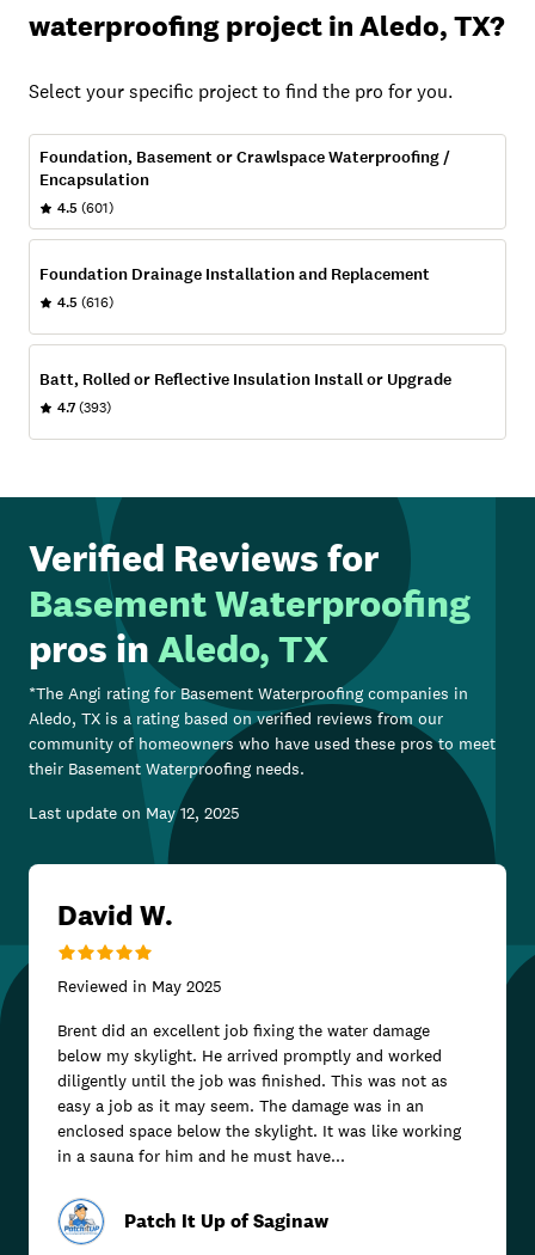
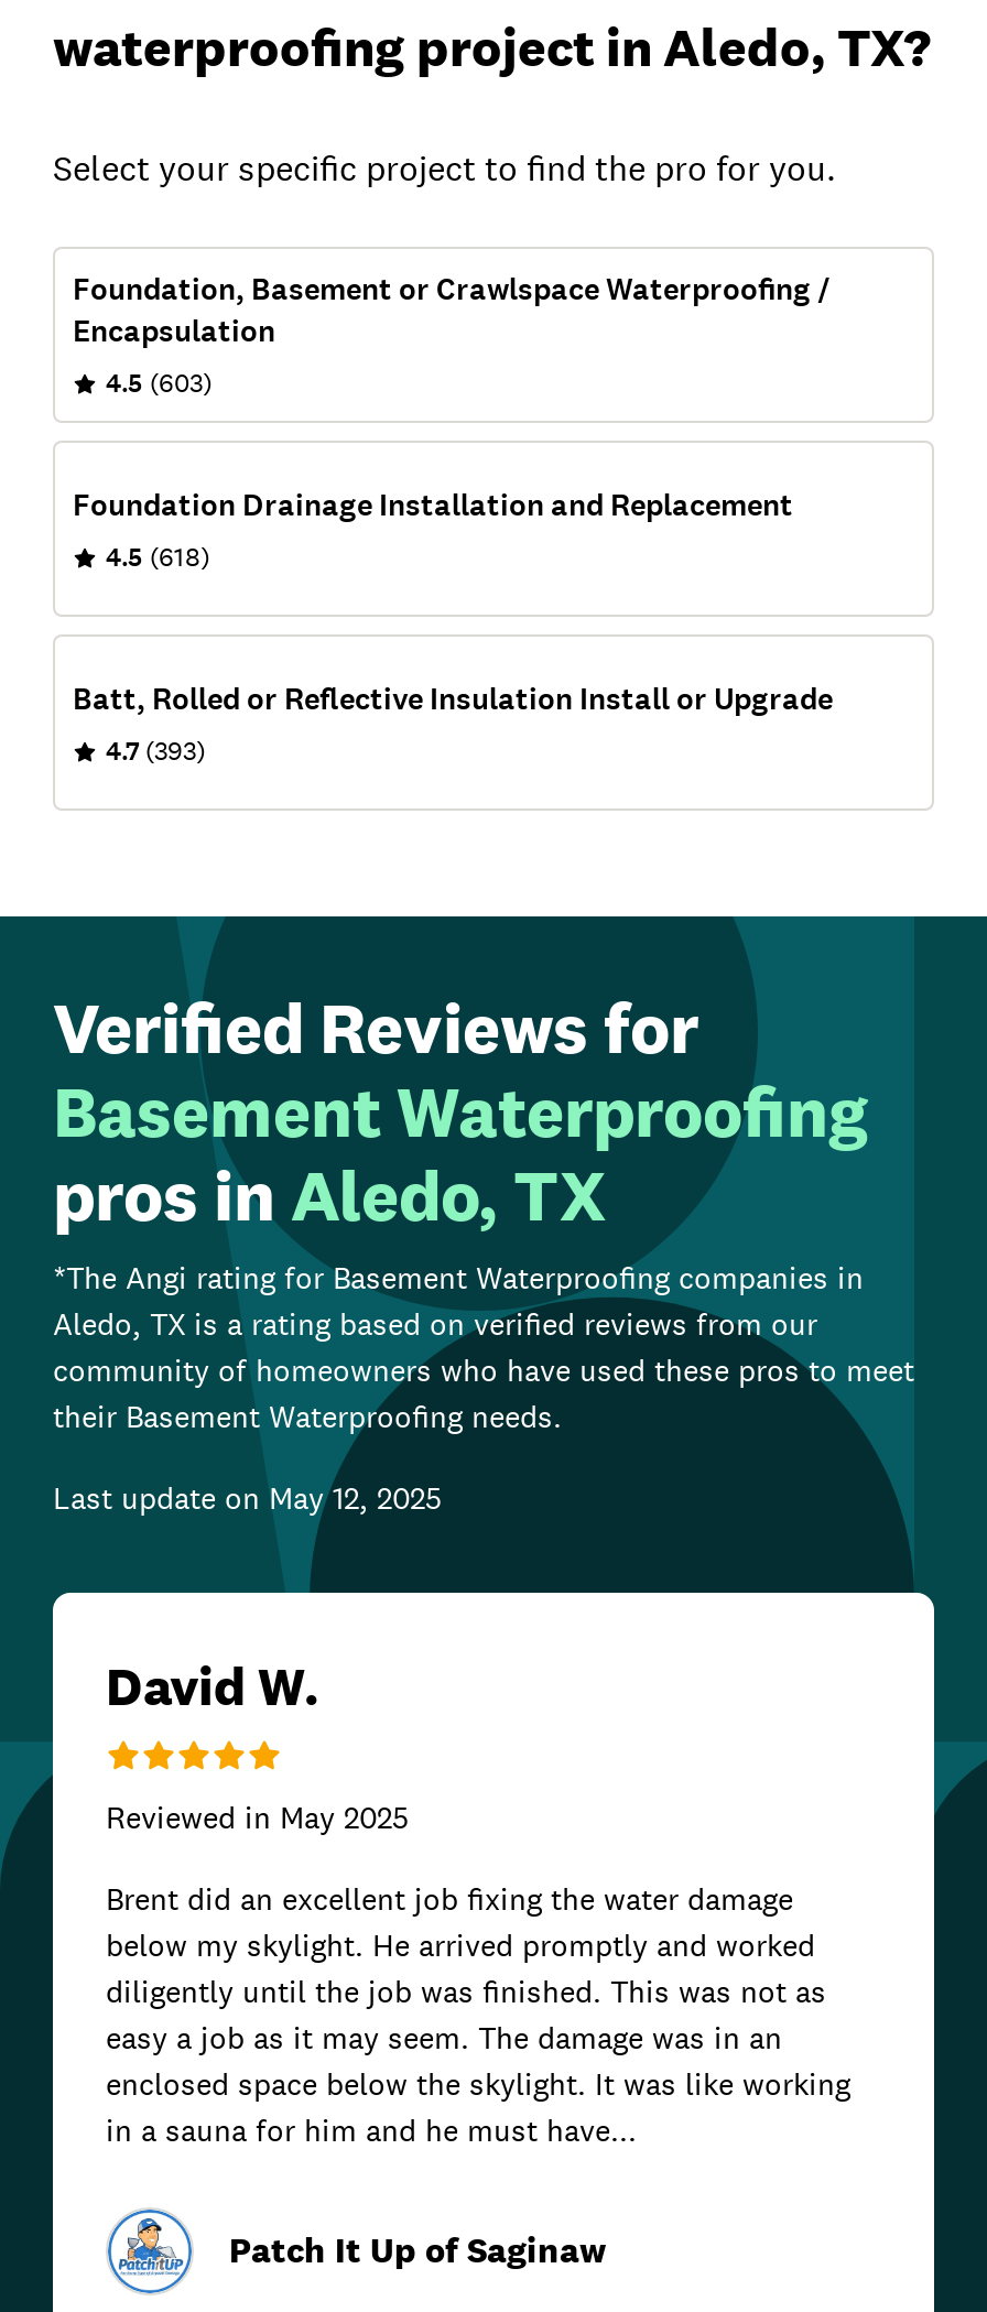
- 4.5 (601)
+ 4.5 (603)

- 4.5 (616)
+ 4.5 (618)
